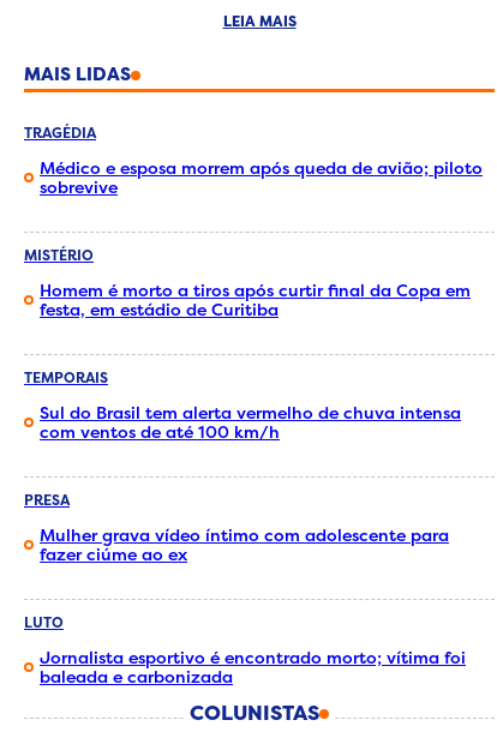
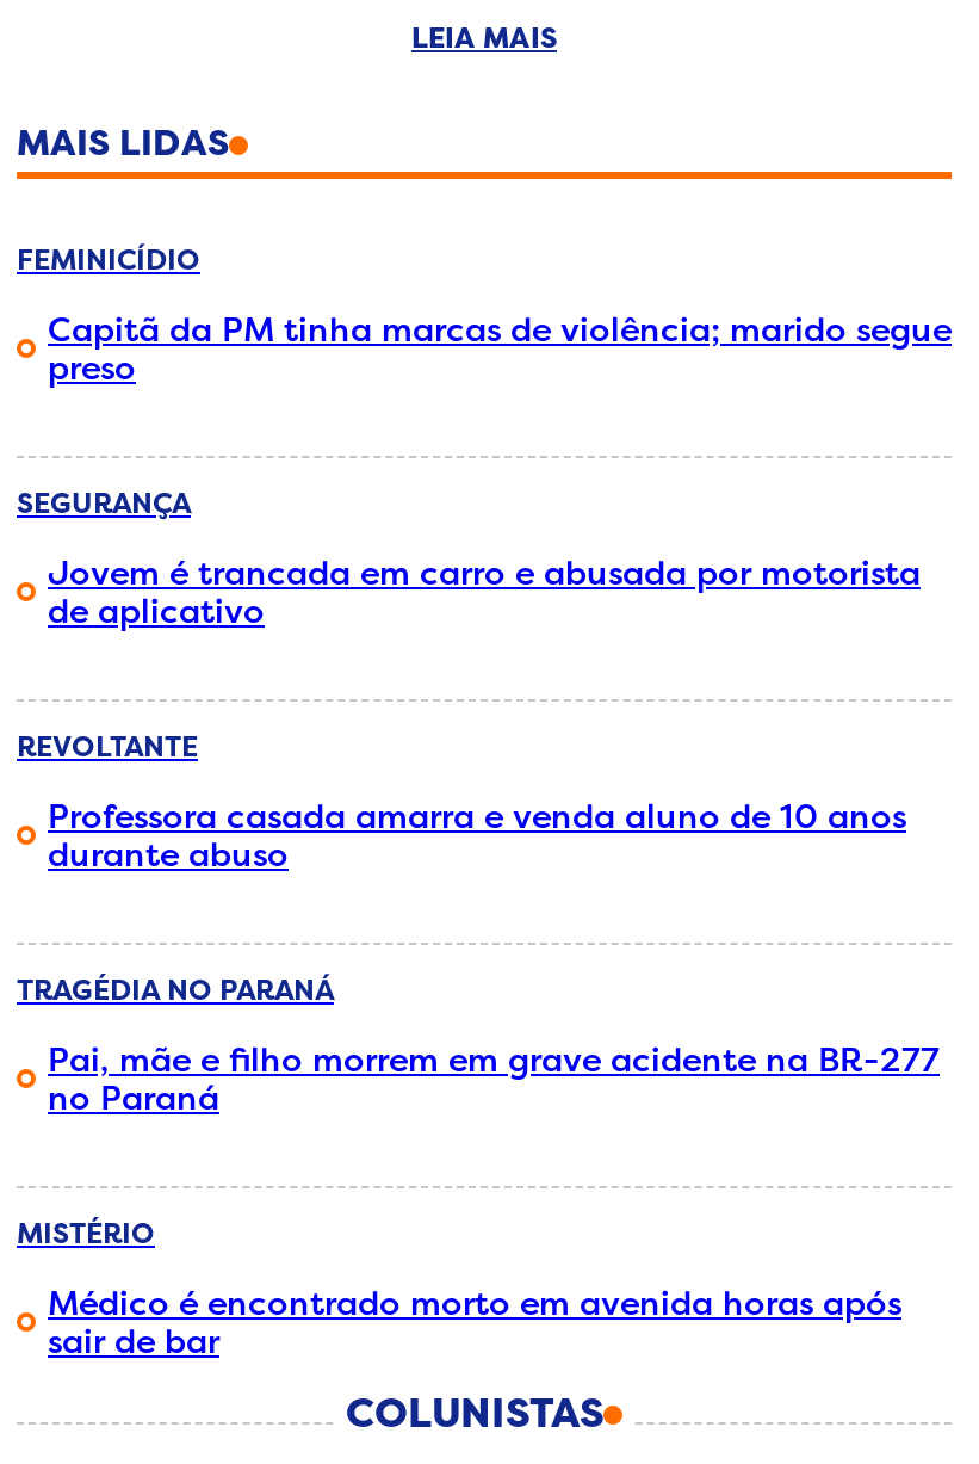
- TRAGÉDIA
- Médico e esposa morrem após queda de avião; piloto
- sobrevive
+ FEMINICÍDIO
+ Capitã da PM tinha marcas de violência; marido segue
+ preso
+ SEGURANÇA
+ Jovem é trancada em carro e abusada por motorista
+ de aplicativo
+ REVOLTANTE
+ Professora casada amarra e venda aluno de 10 anos
+ durante abuso
+ TRAGÉDIA NO PARANÁ
+ Pai, mãe e filho morrem em grave acidente na BR-277
+ no Paraná

moved down: MISTÉRIO

- Homem é morto a tiros após curtir final da Copa em
- festa, em estádio de Curitiba
- TEMPORAIS
- Sul do Brasil tem alerta vermelho de chuva intensa
- com ventos de até 100 km/h
- PRESA
- Mulher grava vídeo íntimo com adolescente para
- fazer ciúme ao ex
- LUTO
- Jornalista esportivo é encontrado morto; vítima foi
- baleada e carbonizada
+ Médico é encontrado morto em avenida horas após
+ sair de bar
